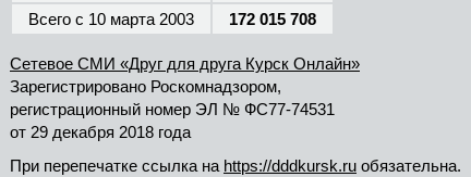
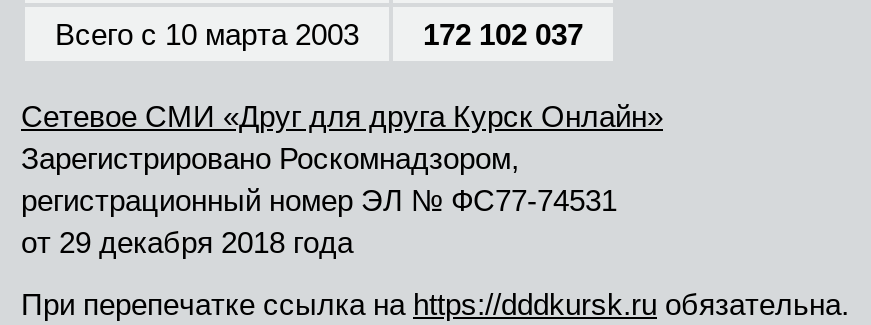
- Всего c 10 марта 2003 172 015 708
+ Всего c 10 марта 2003 172 102 037
